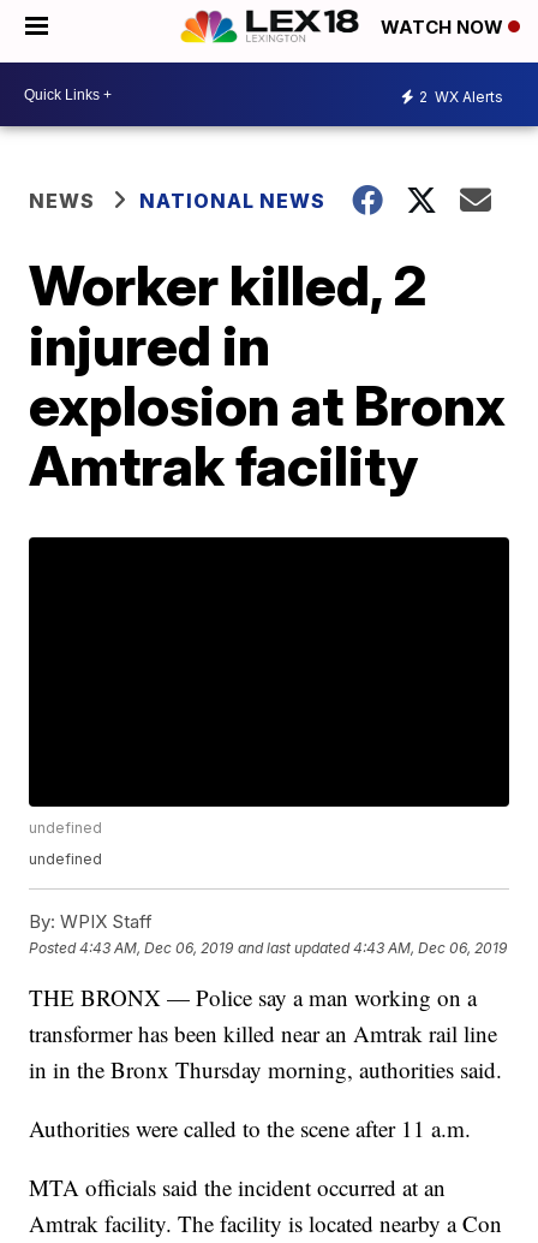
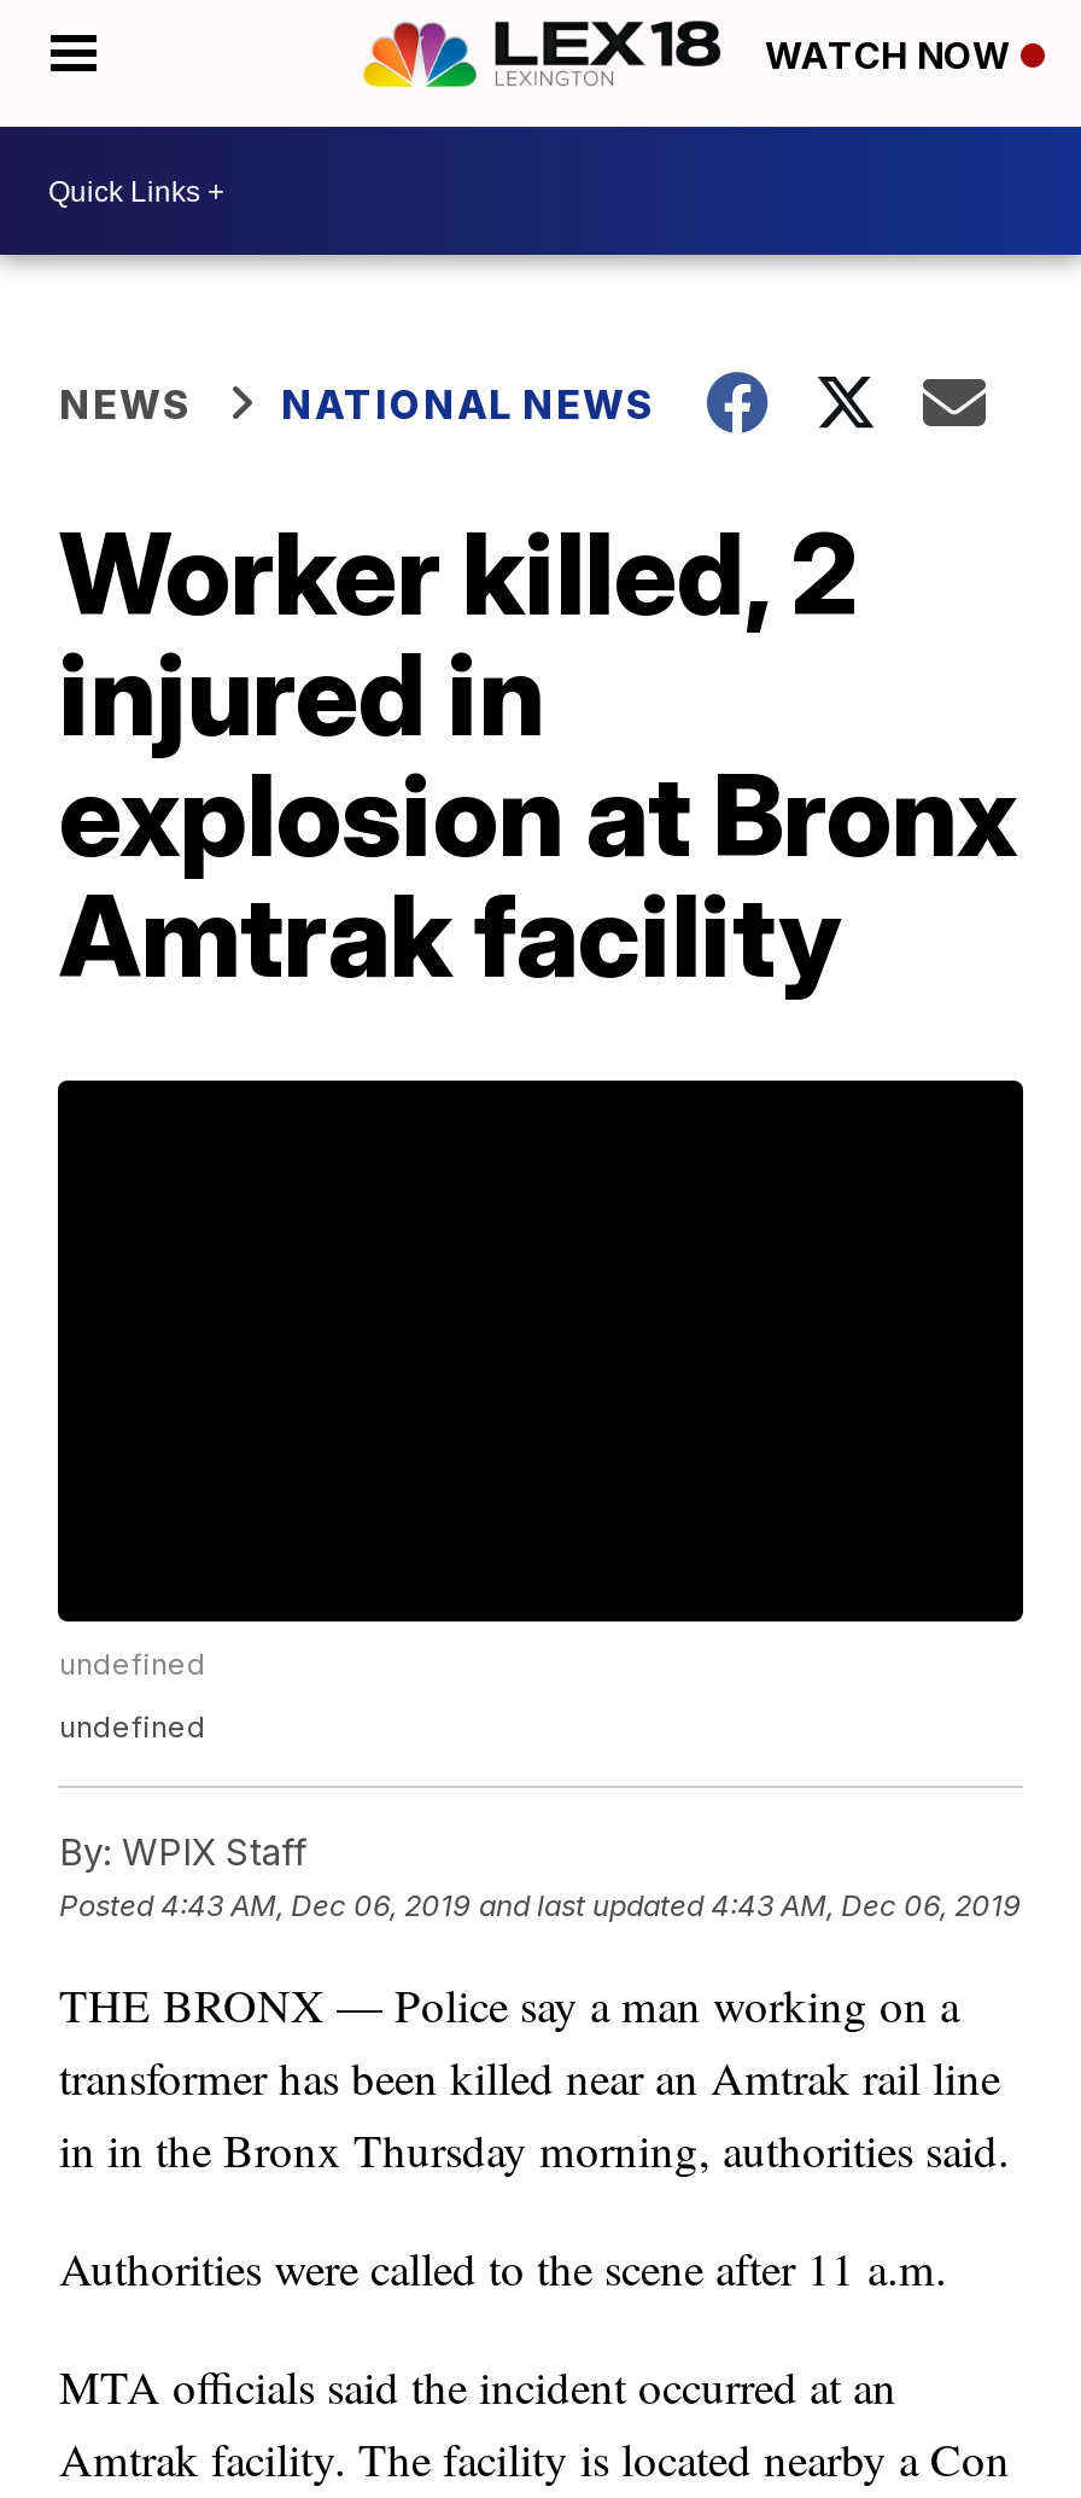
- 2 WX Alerts
